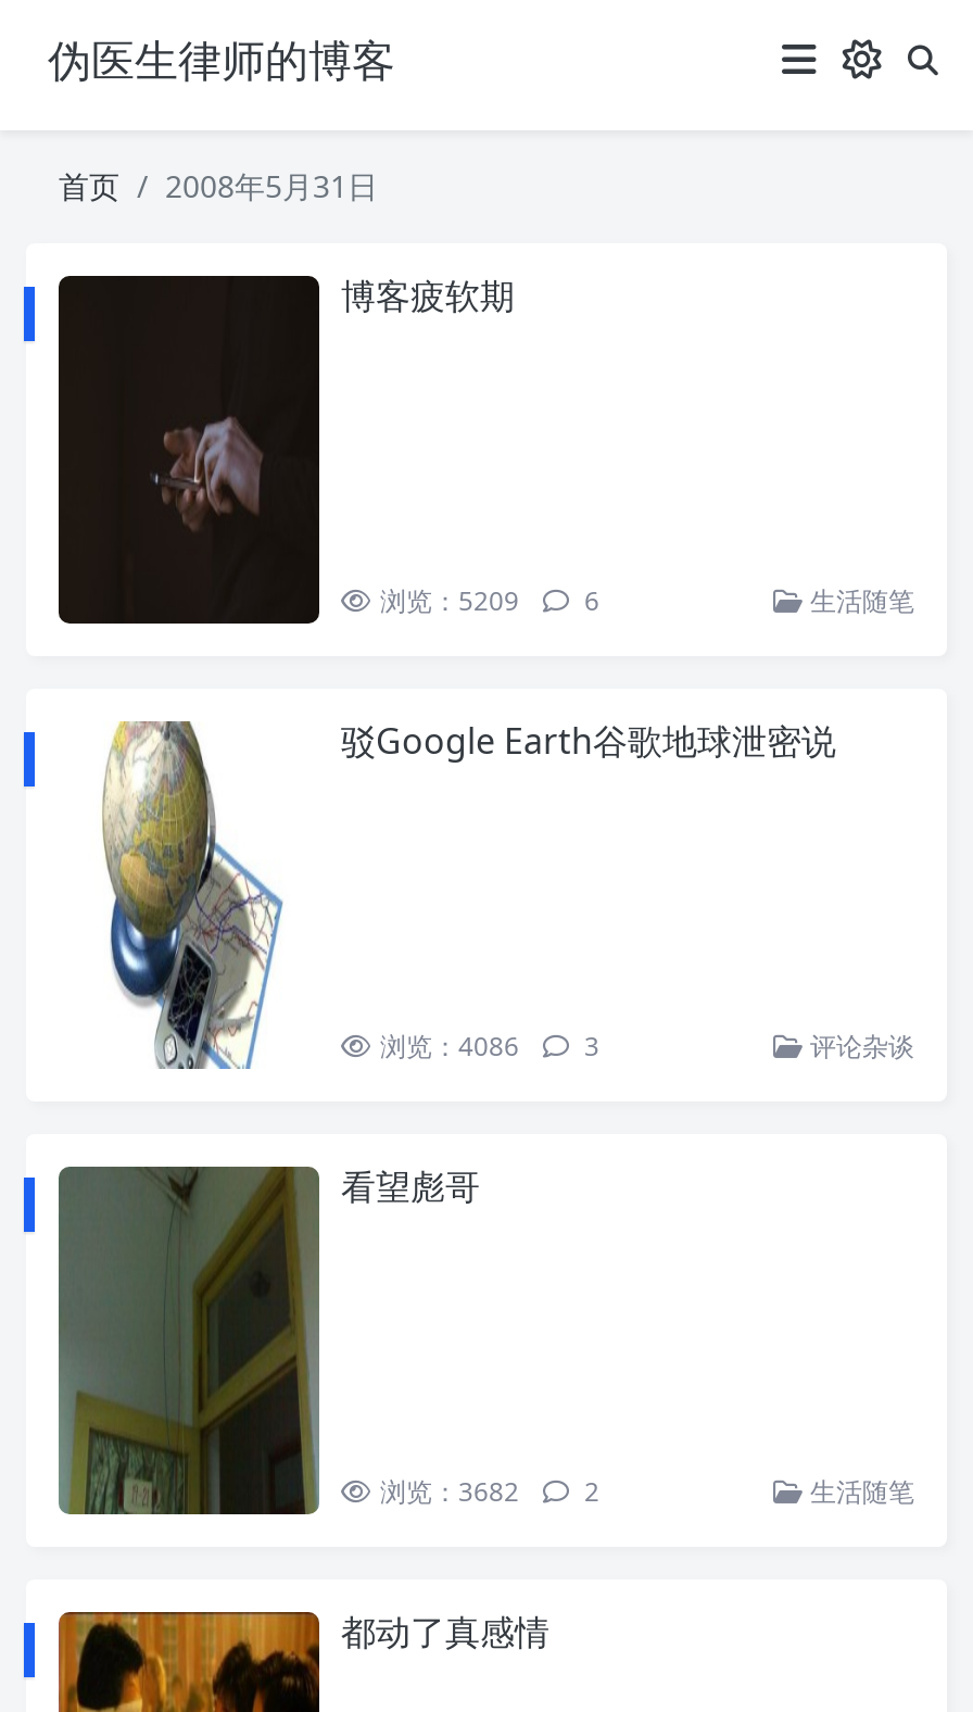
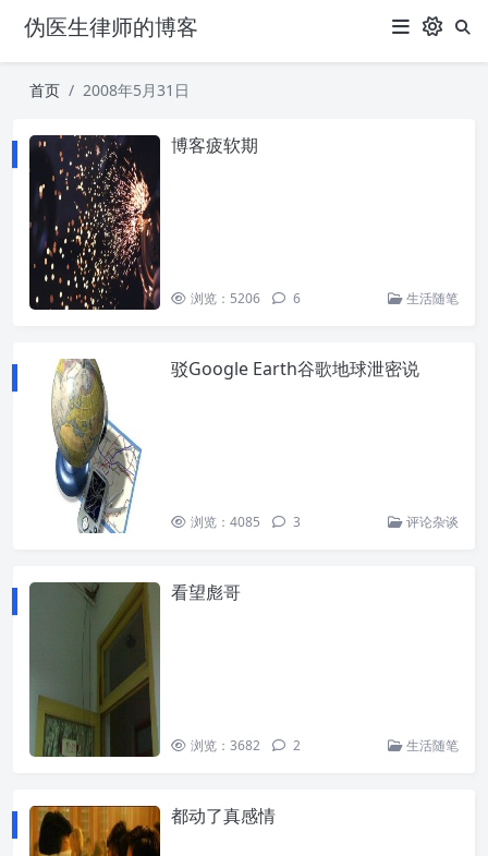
- [image]
- 浏览：5209 6
+ [image]
+ 浏览：5206 6

- 浏览：4086 3
+ 浏览：4085 3
